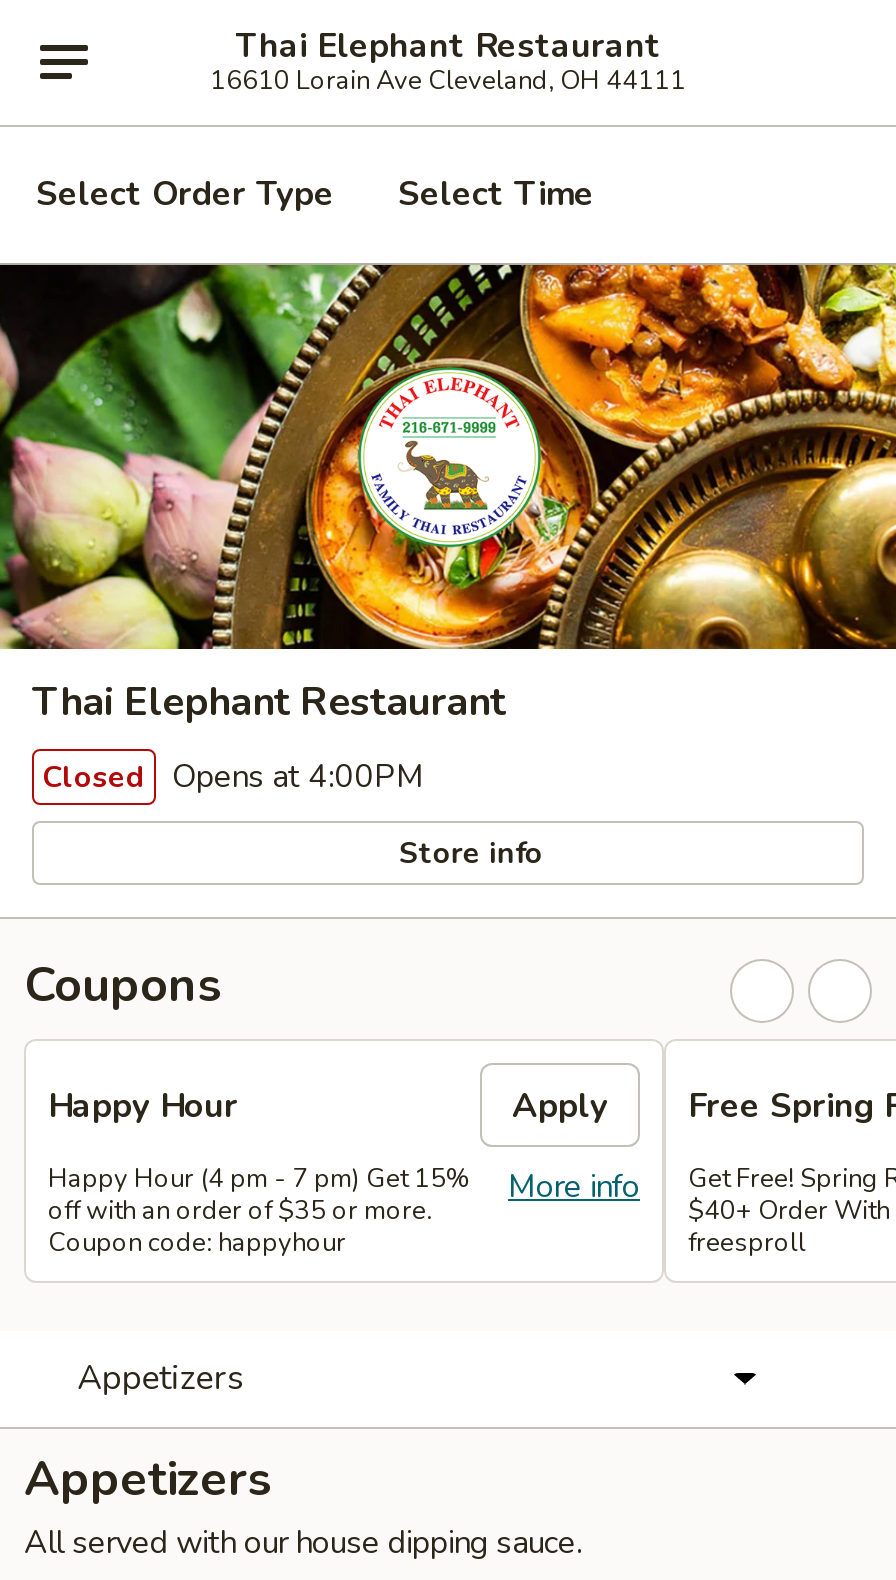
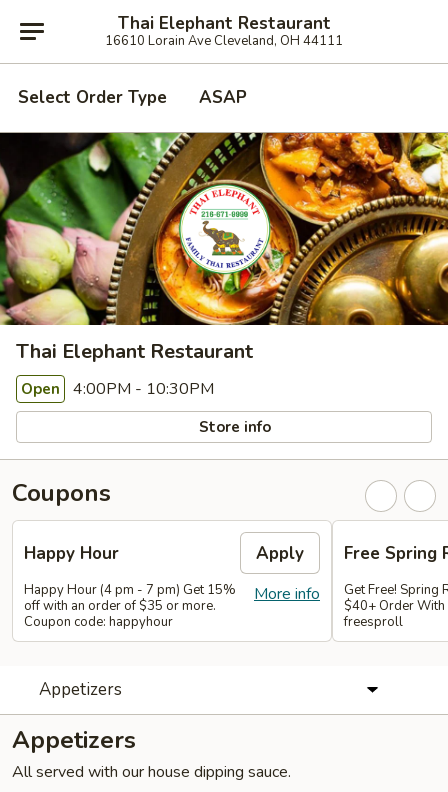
- Select Time
+ ASAP

- Closed Opens at 4:00PM
+ Open 4:00PM - 10:30PM
